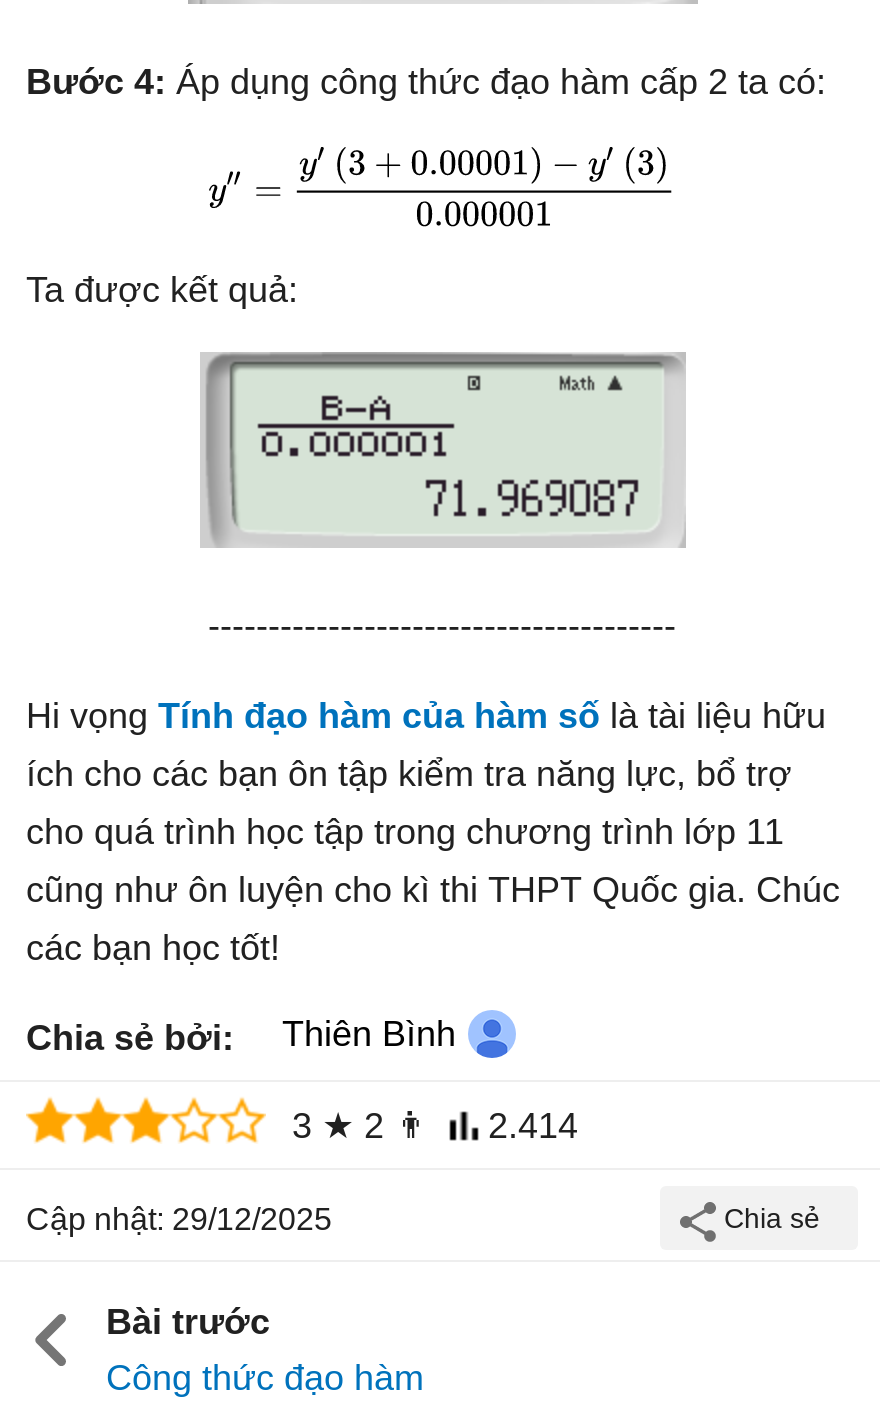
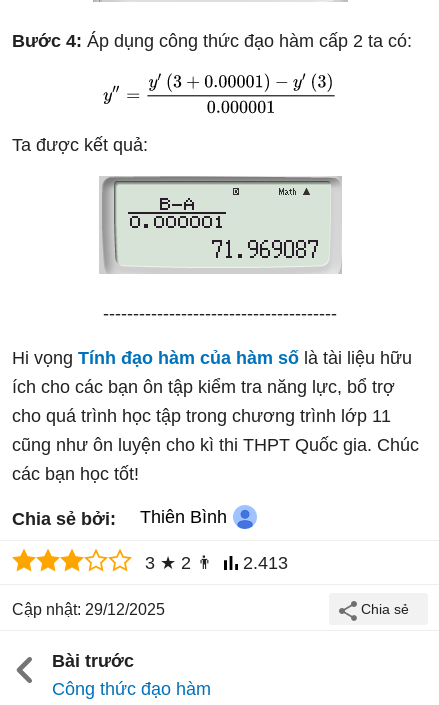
- 2.414
+ 2.413
